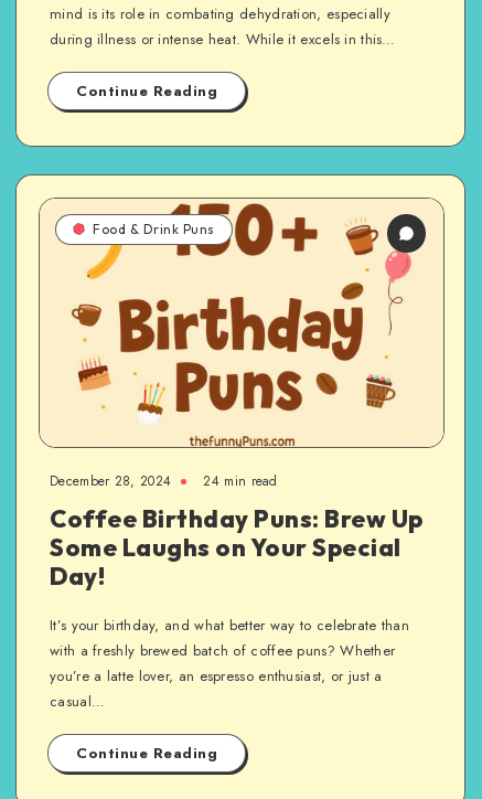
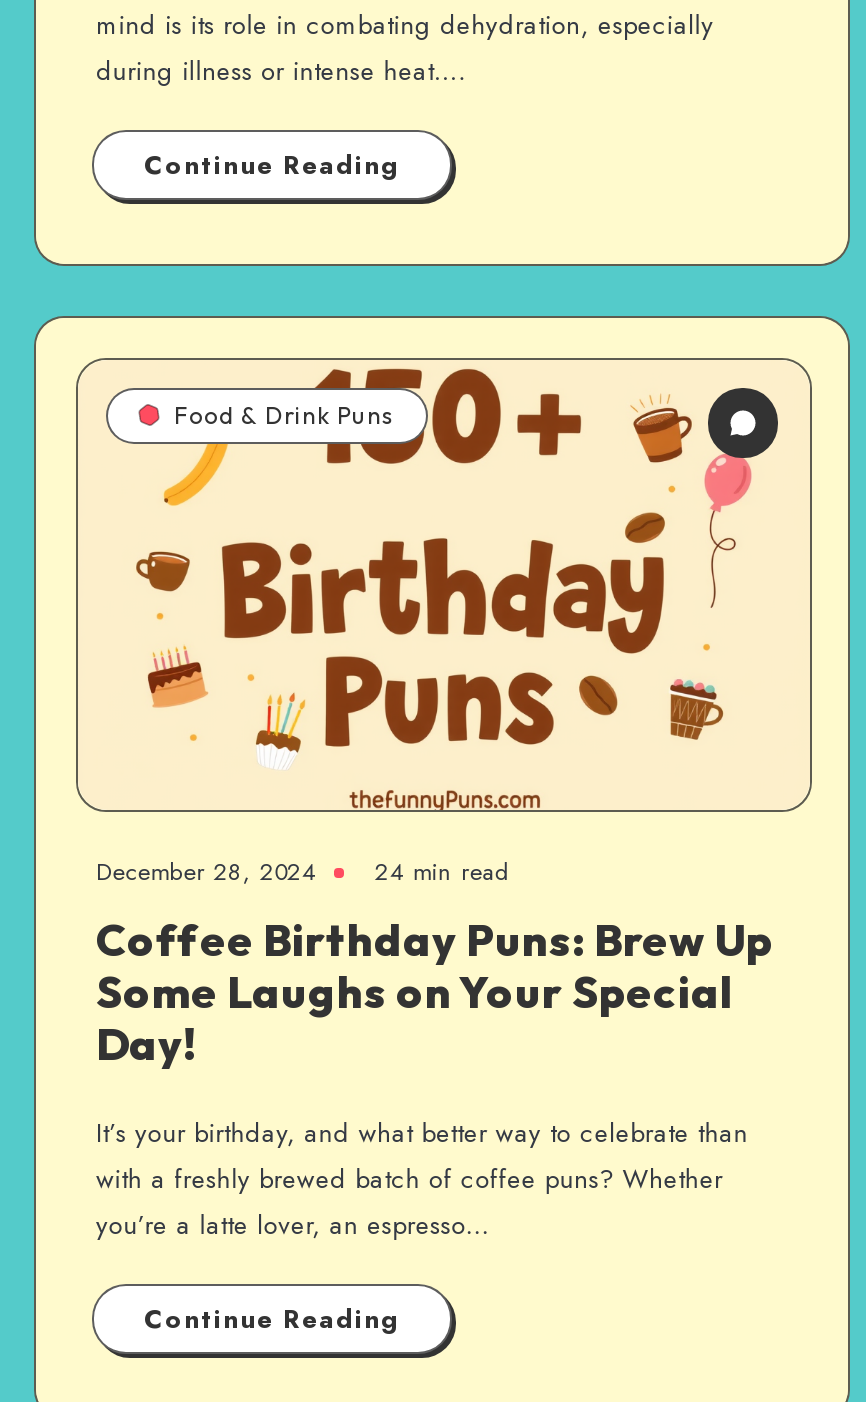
- during illness or intense heat. While it excels in this…
+ during illness or intense heat….

- you’re a latte lover, an espresso enthusiast, or just a
- casual…
+ you’re a latte lover, an espresso…
